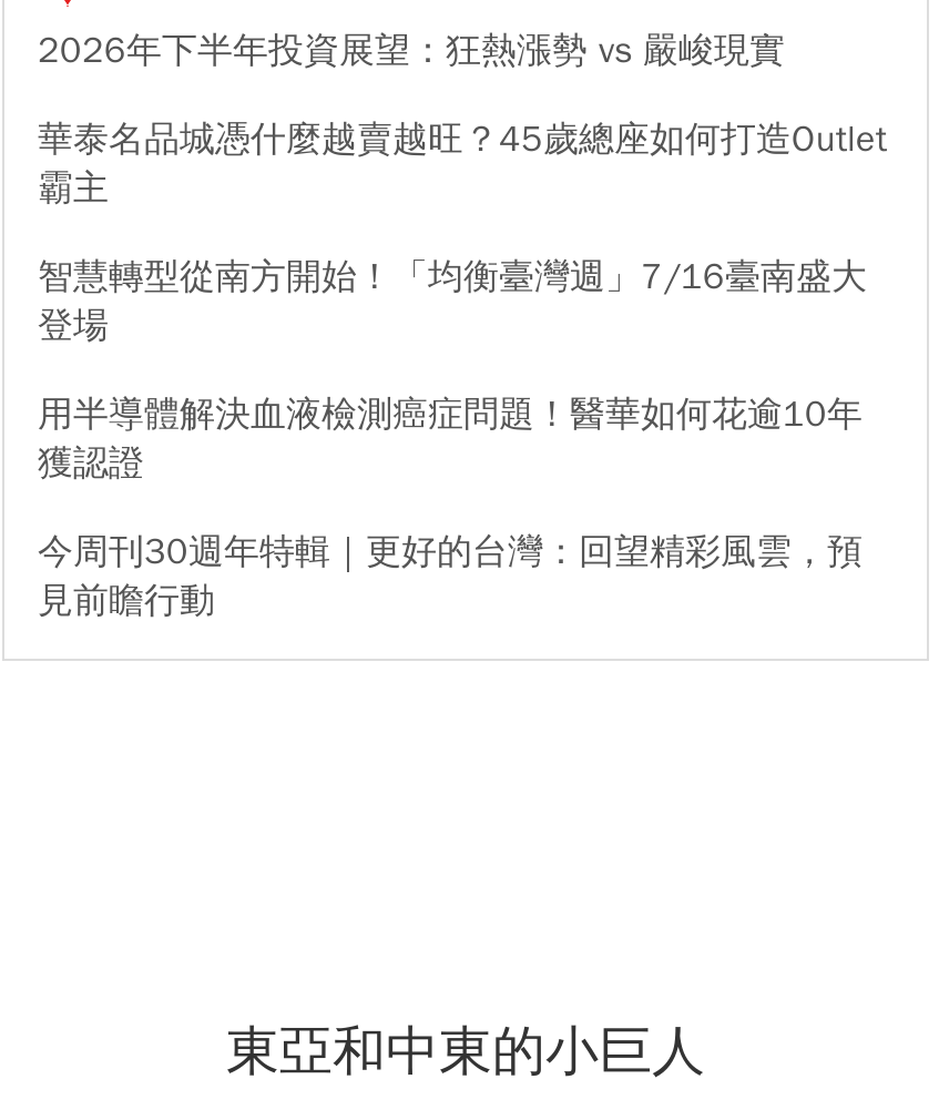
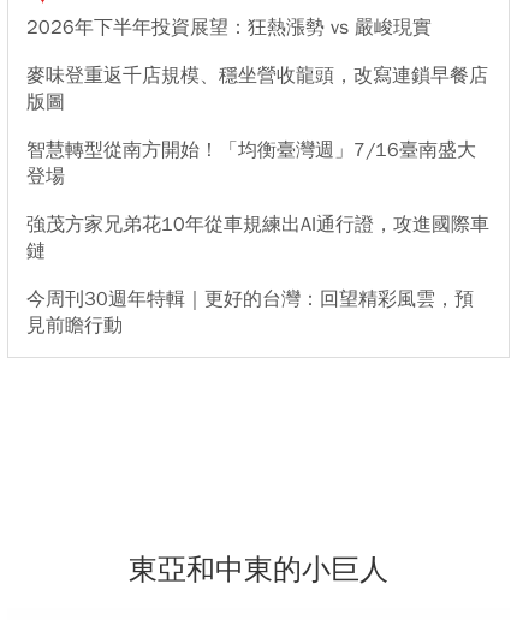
- 華泰名品城憑什麼越賣越旺？45歲總座如何打造Outlet
- 霸主
+ 麥味登重返千店規模、穩坐營收龍頭，改寫連鎖早餐店
+ 版圖

- 用半導體解決血液檢測癌症問題！醫華如何花逾10年
- 獲認證
+ 強茂方家兄弟花10年從車規練出AI通行證，攻進國際車
+ 鏈
